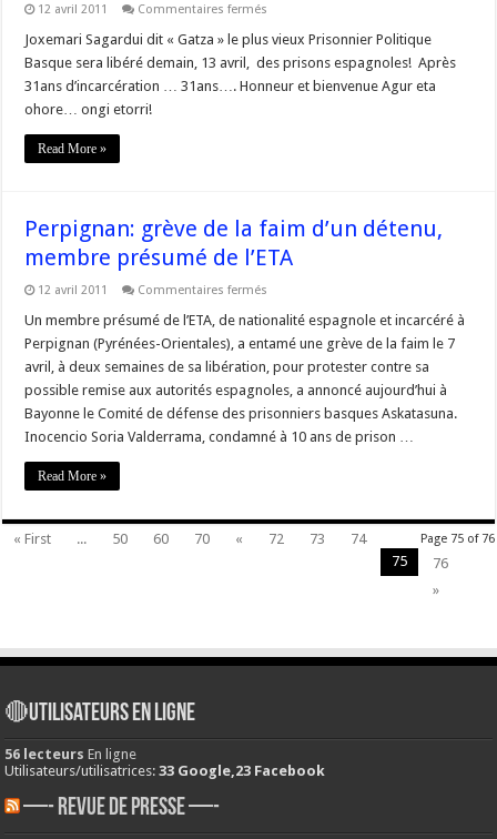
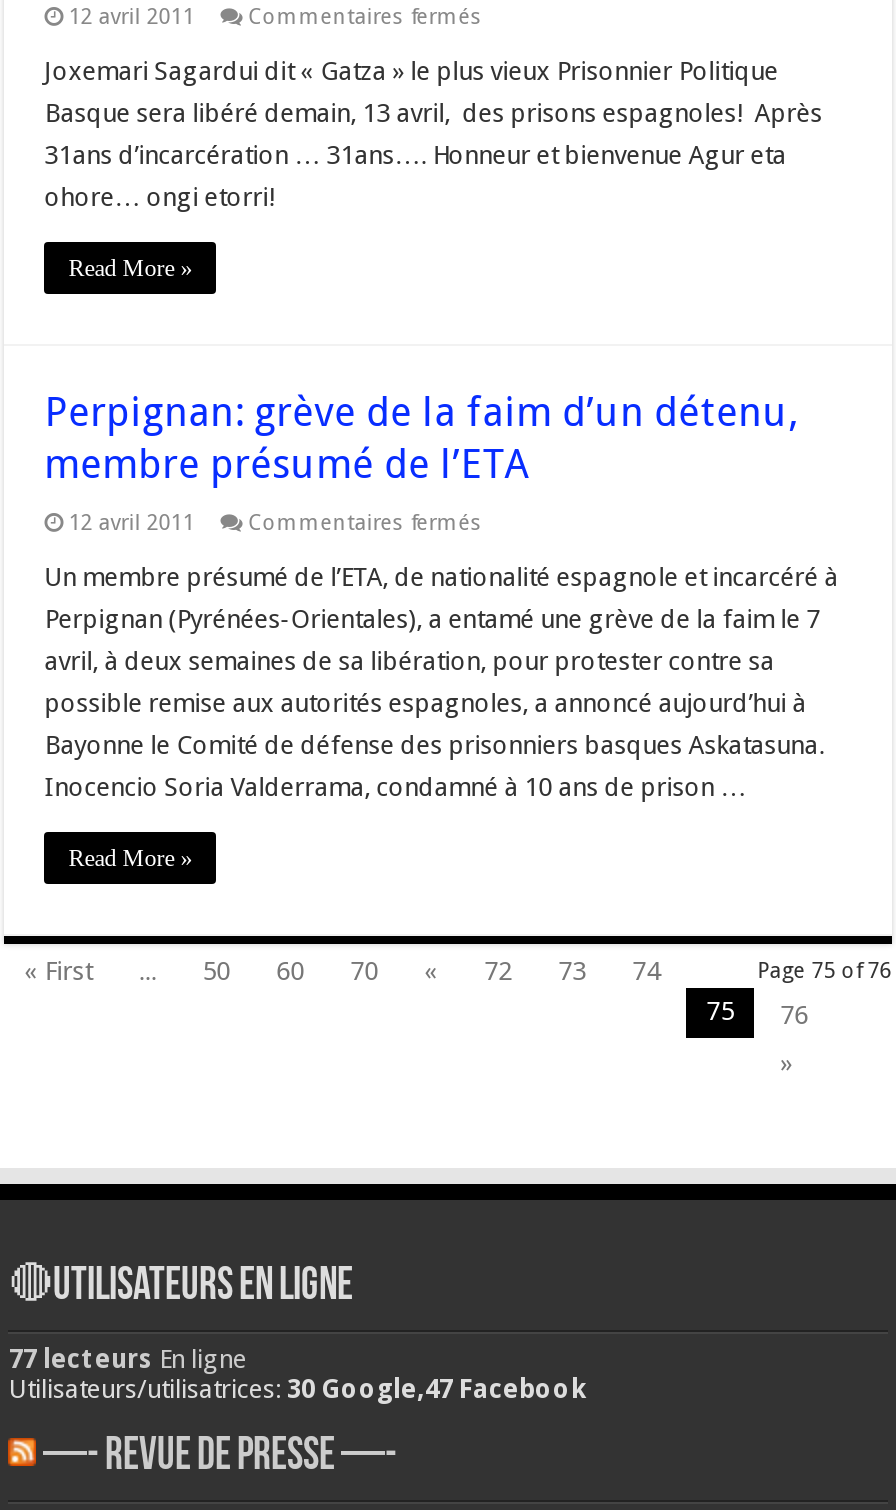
- 56 lecteurs En ligne
+ 77 lecteurs En ligne

- Utilisateurs/utilisatrices: 33 Google,23 Facebook
+ Utilisateurs/utilisatrices: 30 Google,47 Facebook
